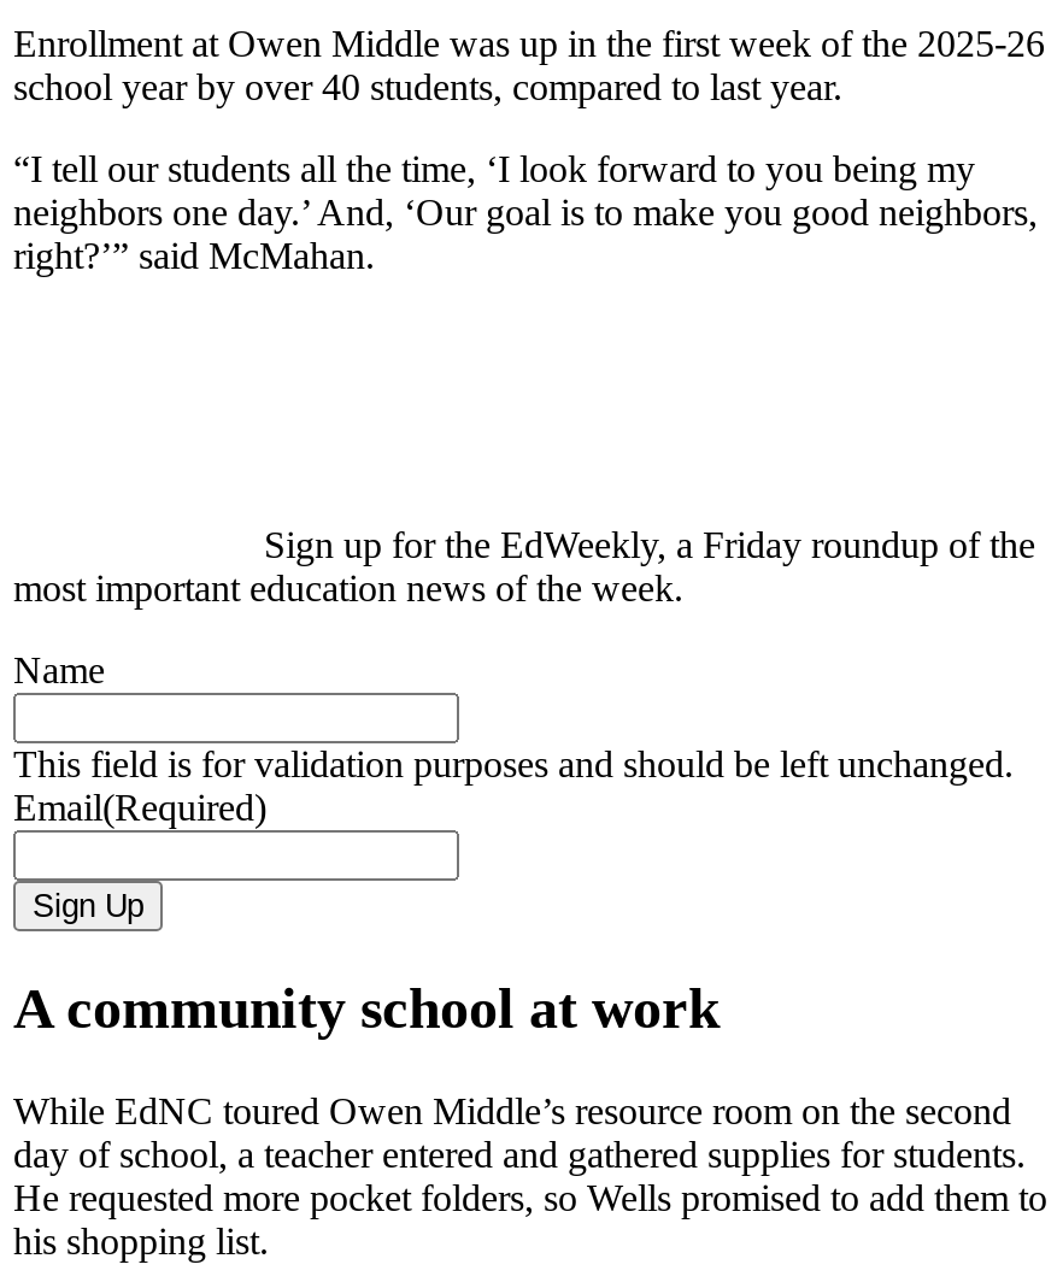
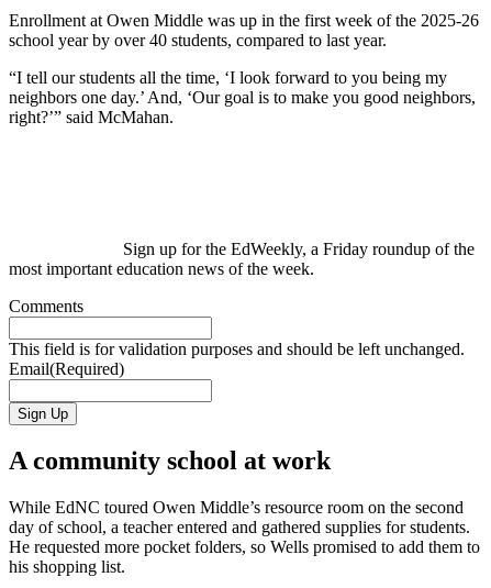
- Name
+ Comments
